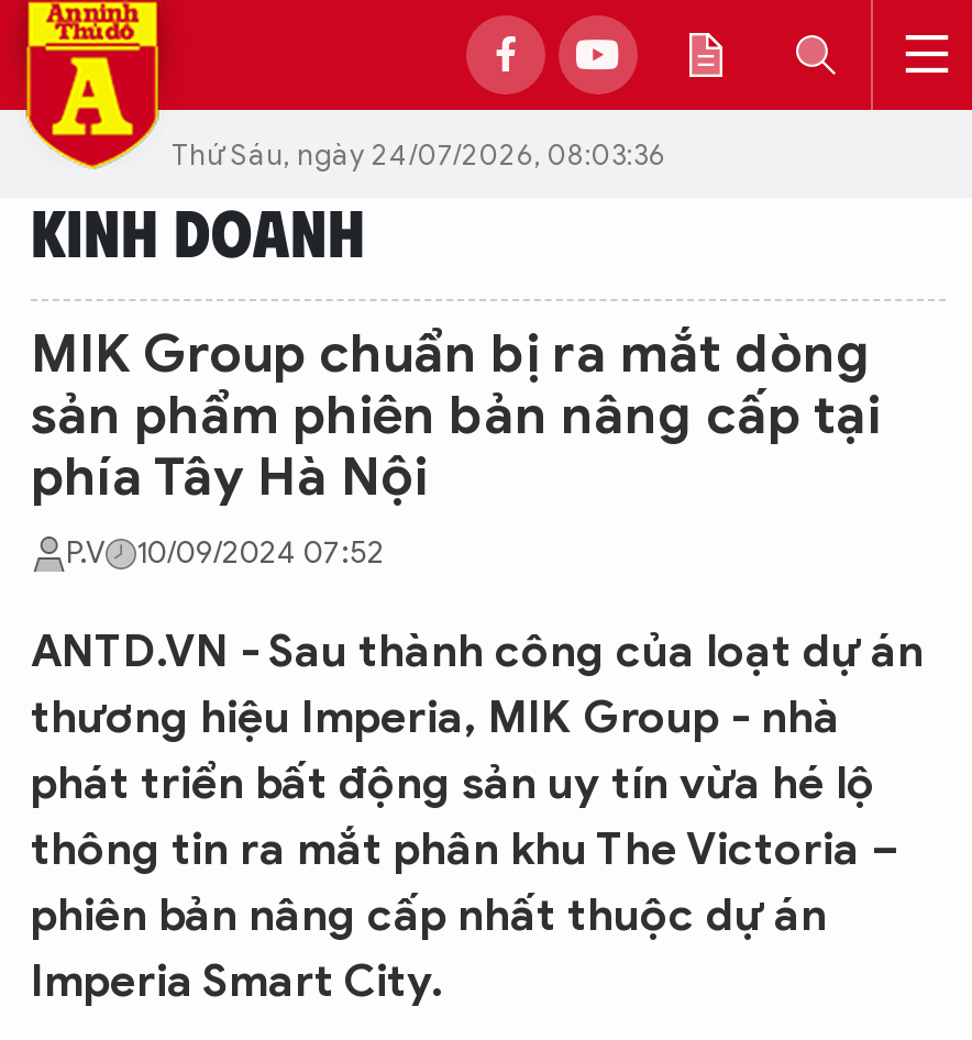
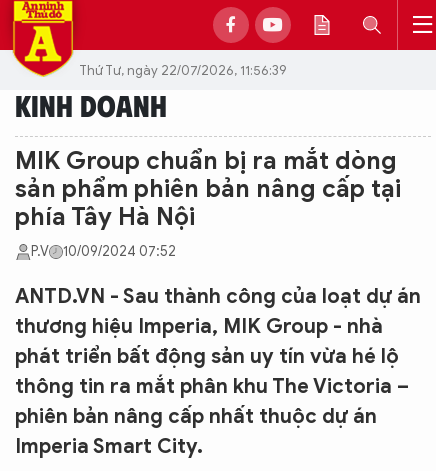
- Thứ Sáu, ngày 24/07/2026, 08:03:36
+ Thứ Tư, ngày 22/07/2026, 11:56:39
